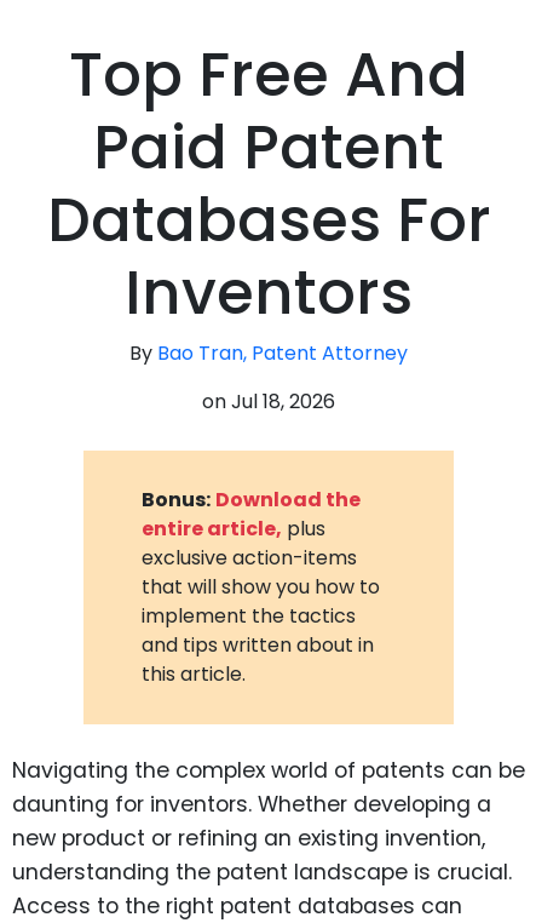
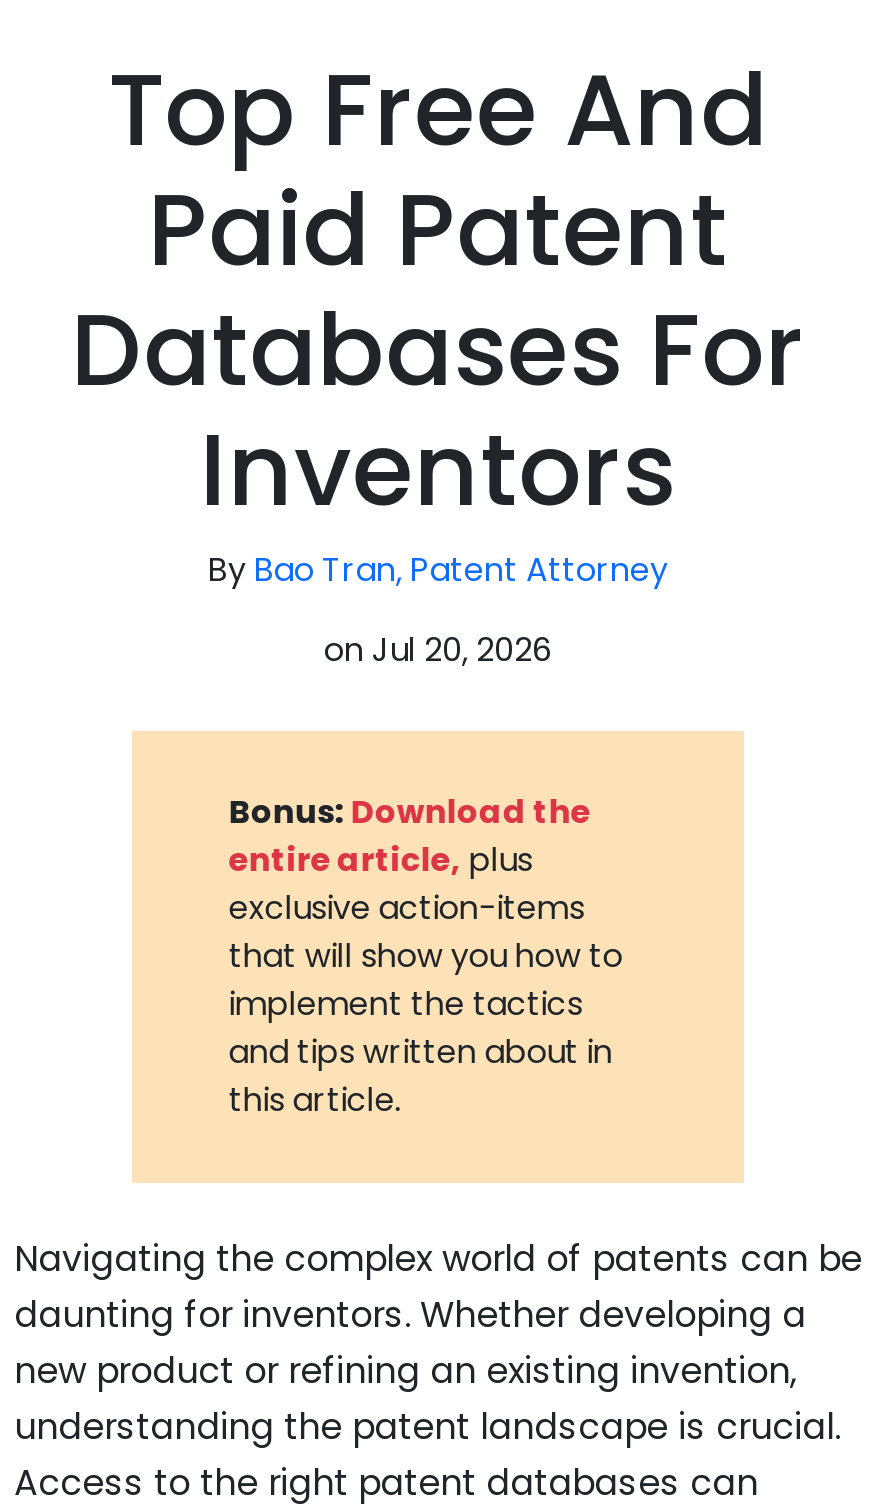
- on Jul 18, 2026
+ on Jul 20, 2026
